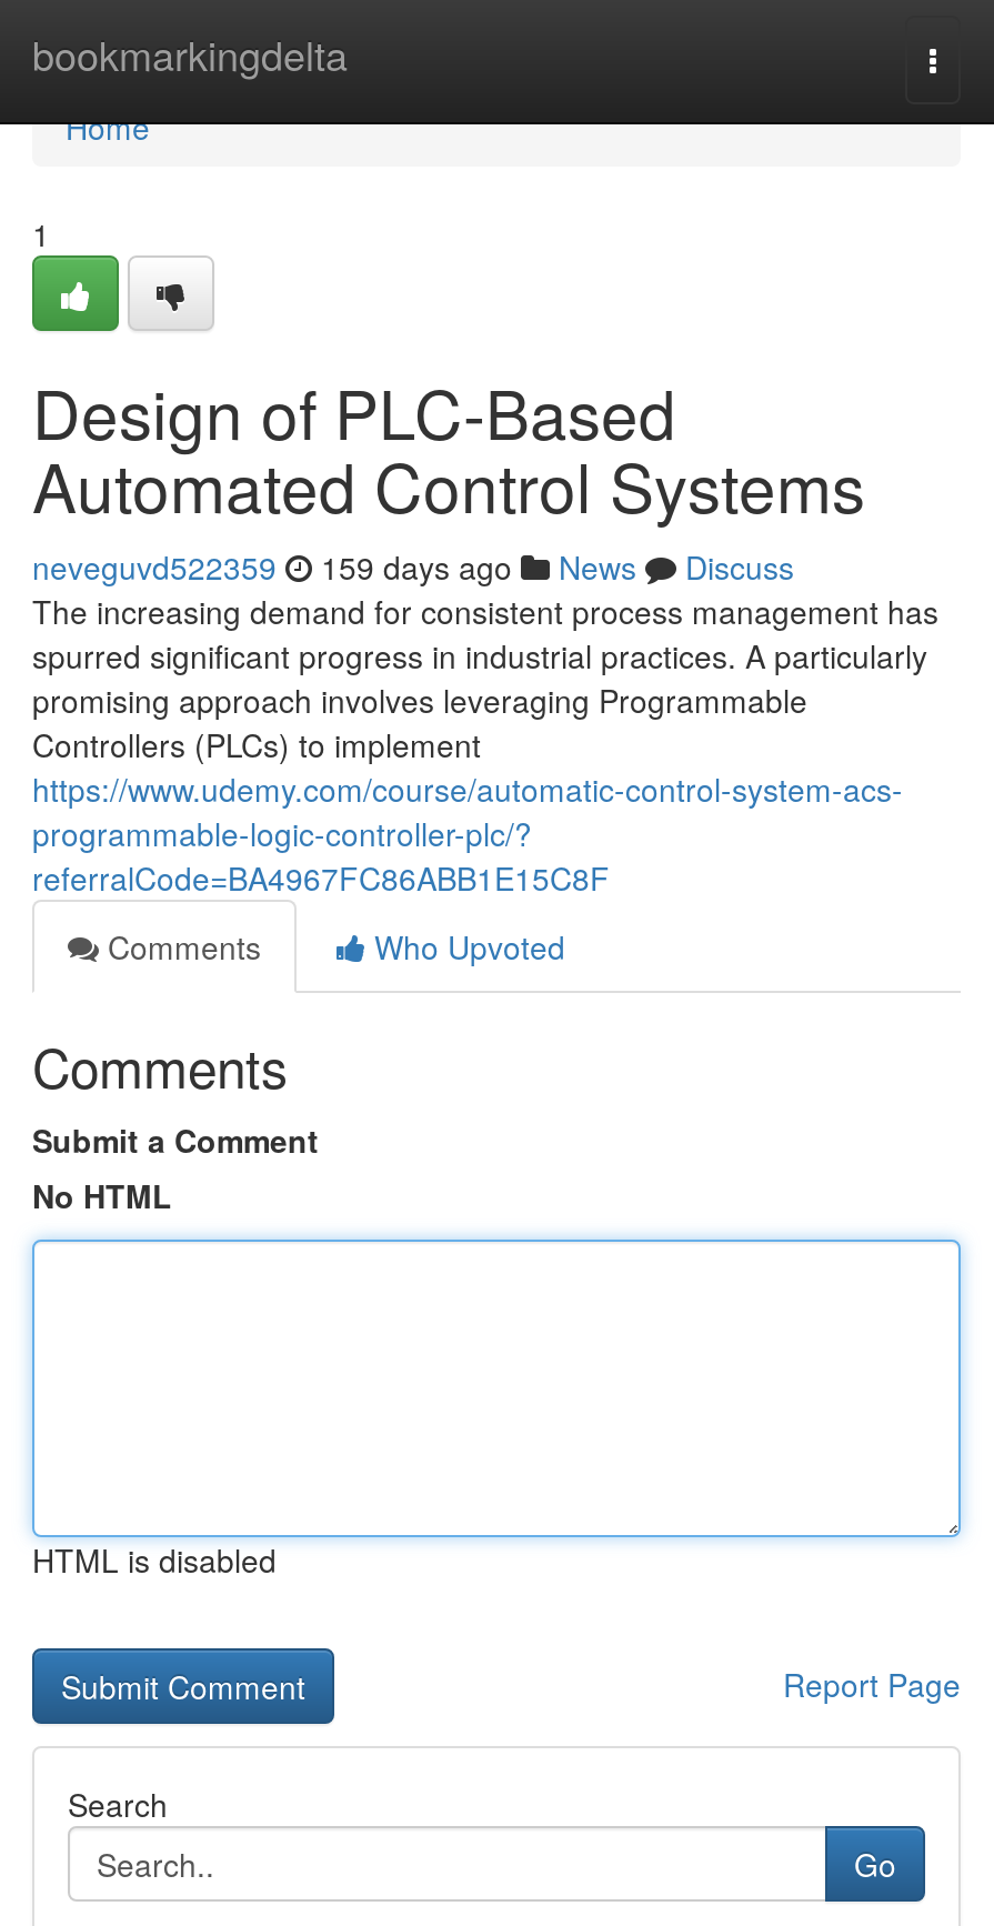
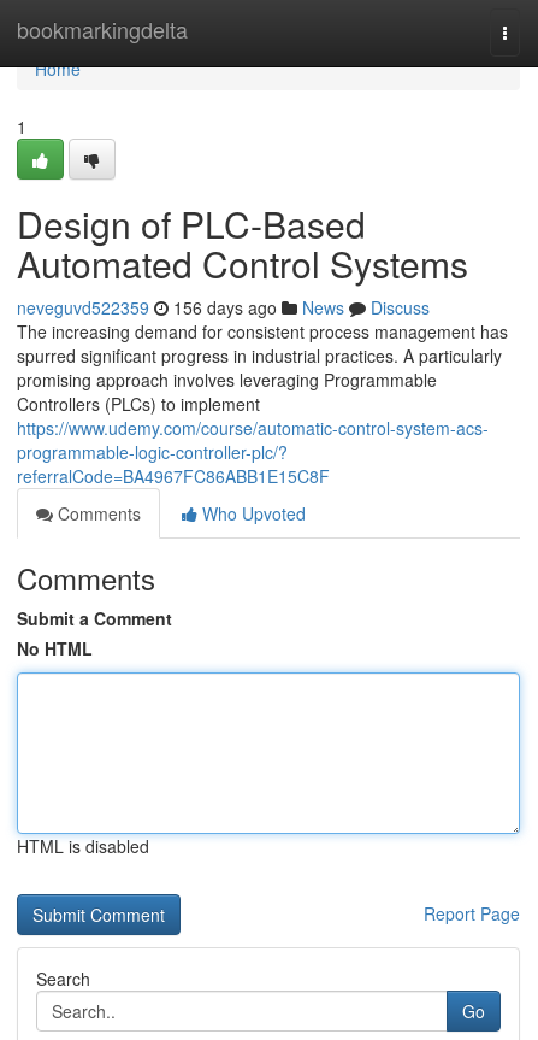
- neveguvd522359 159 days ago News Discuss
+ neveguvd522359 156 days ago News Discuss
